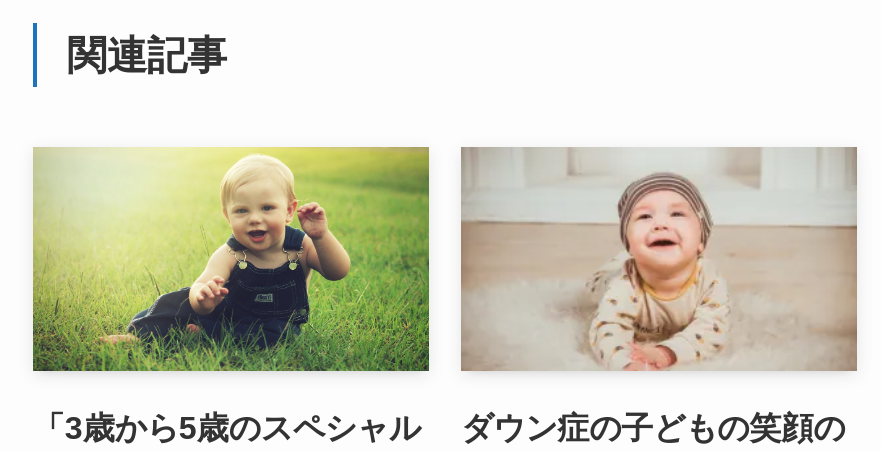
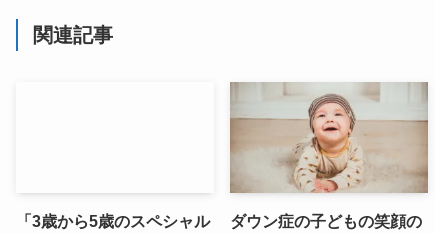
- [image]
